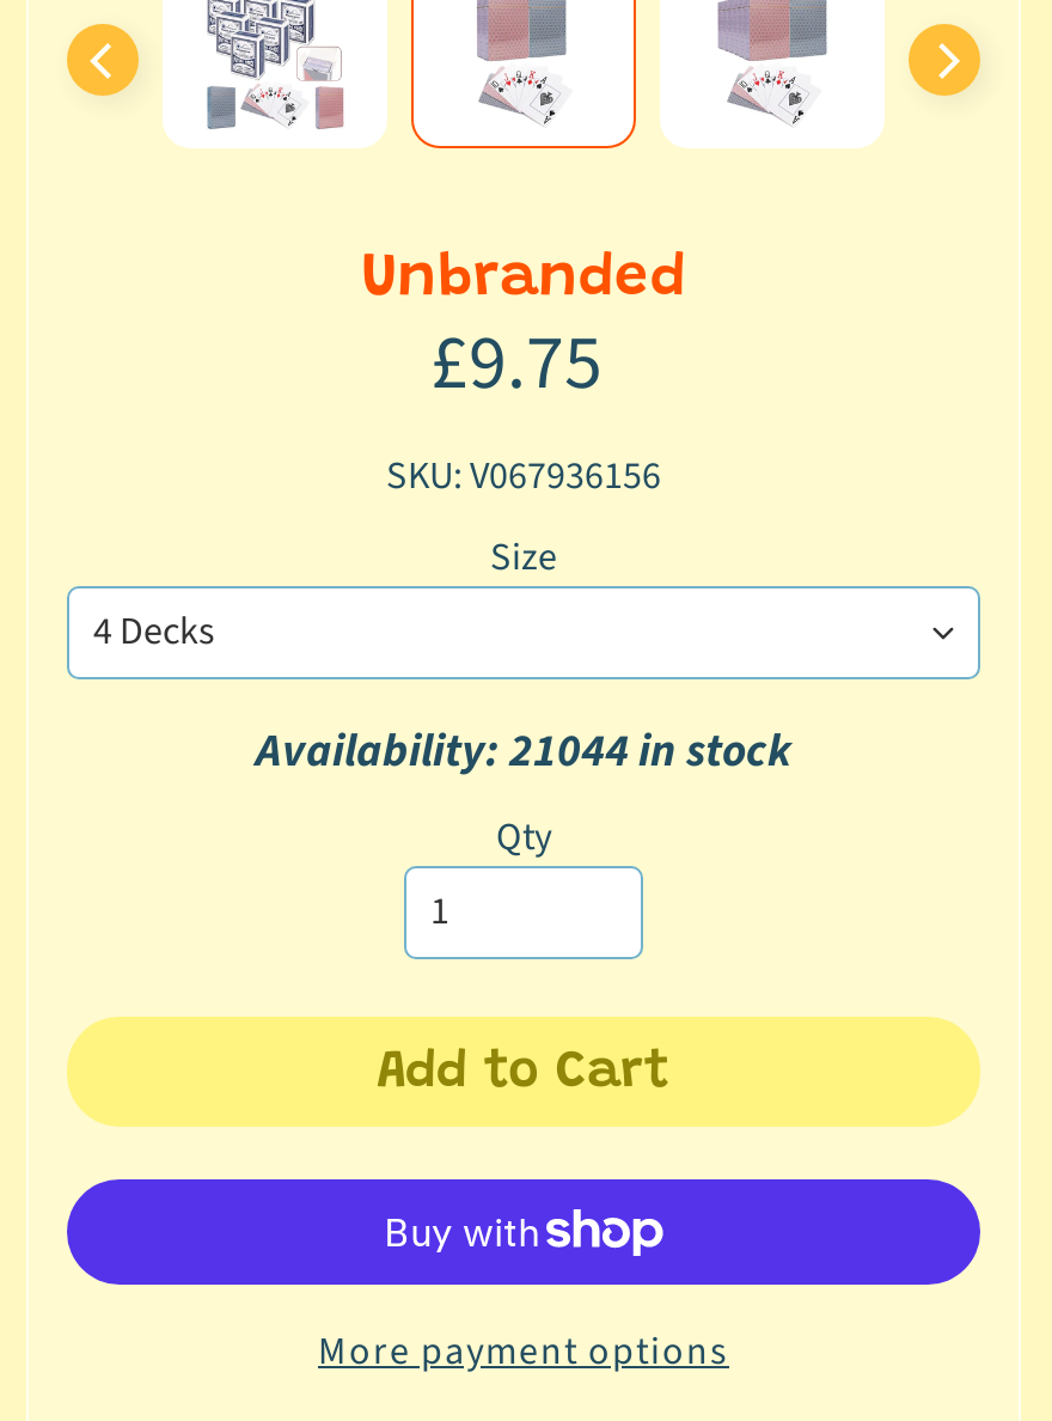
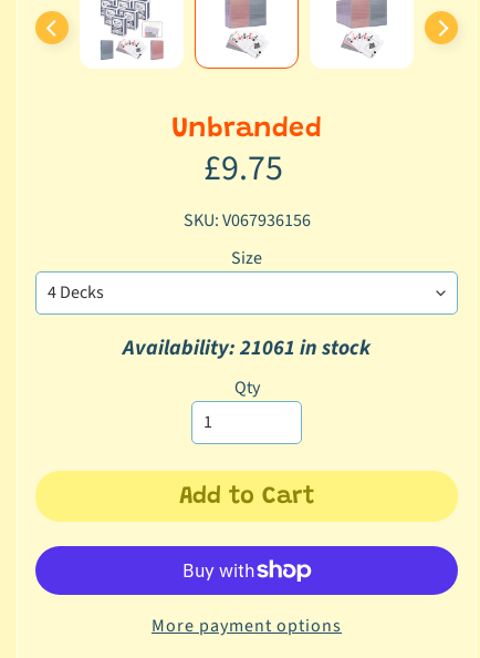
- Availability: 21044 in stock
+ Availability: 21061 in stock
